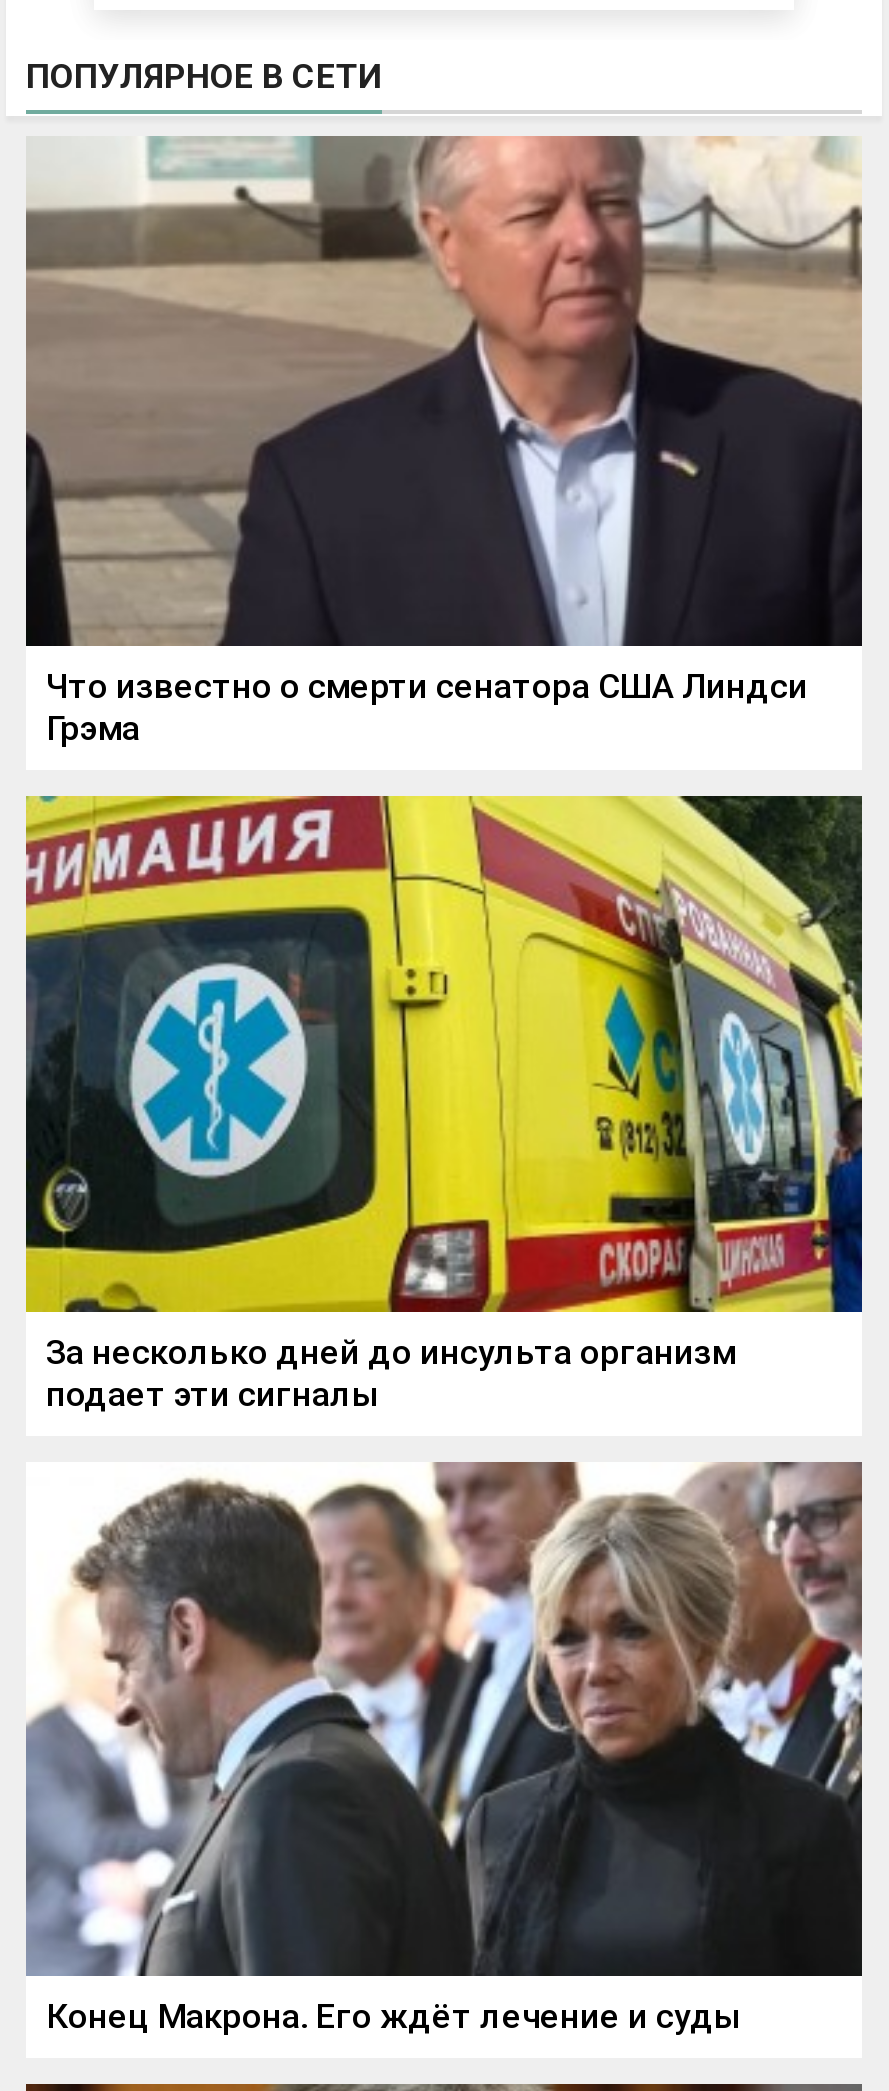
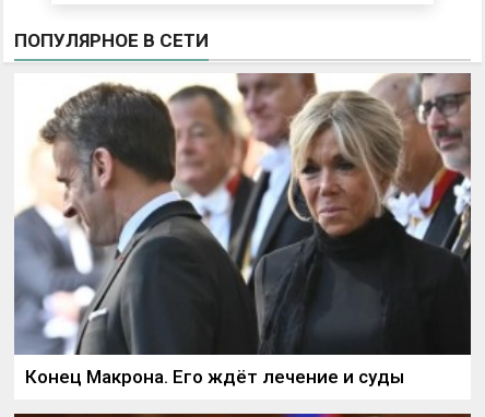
- [image]
- Что известно о смерти сенатора США Линдси
- Грэма

- [image]
- За несколько дней до инсульта организм
- подает эти сигналы
